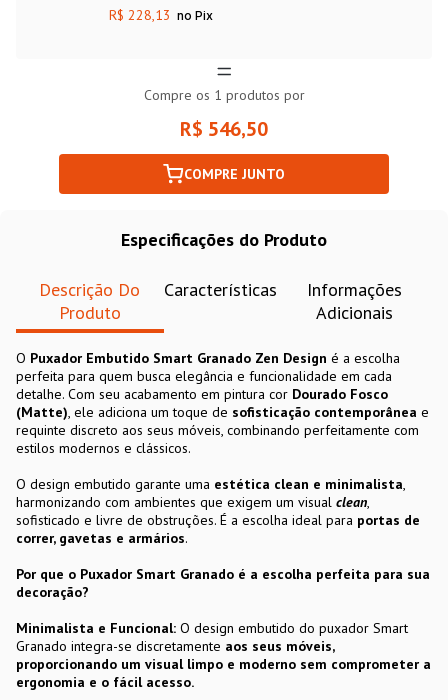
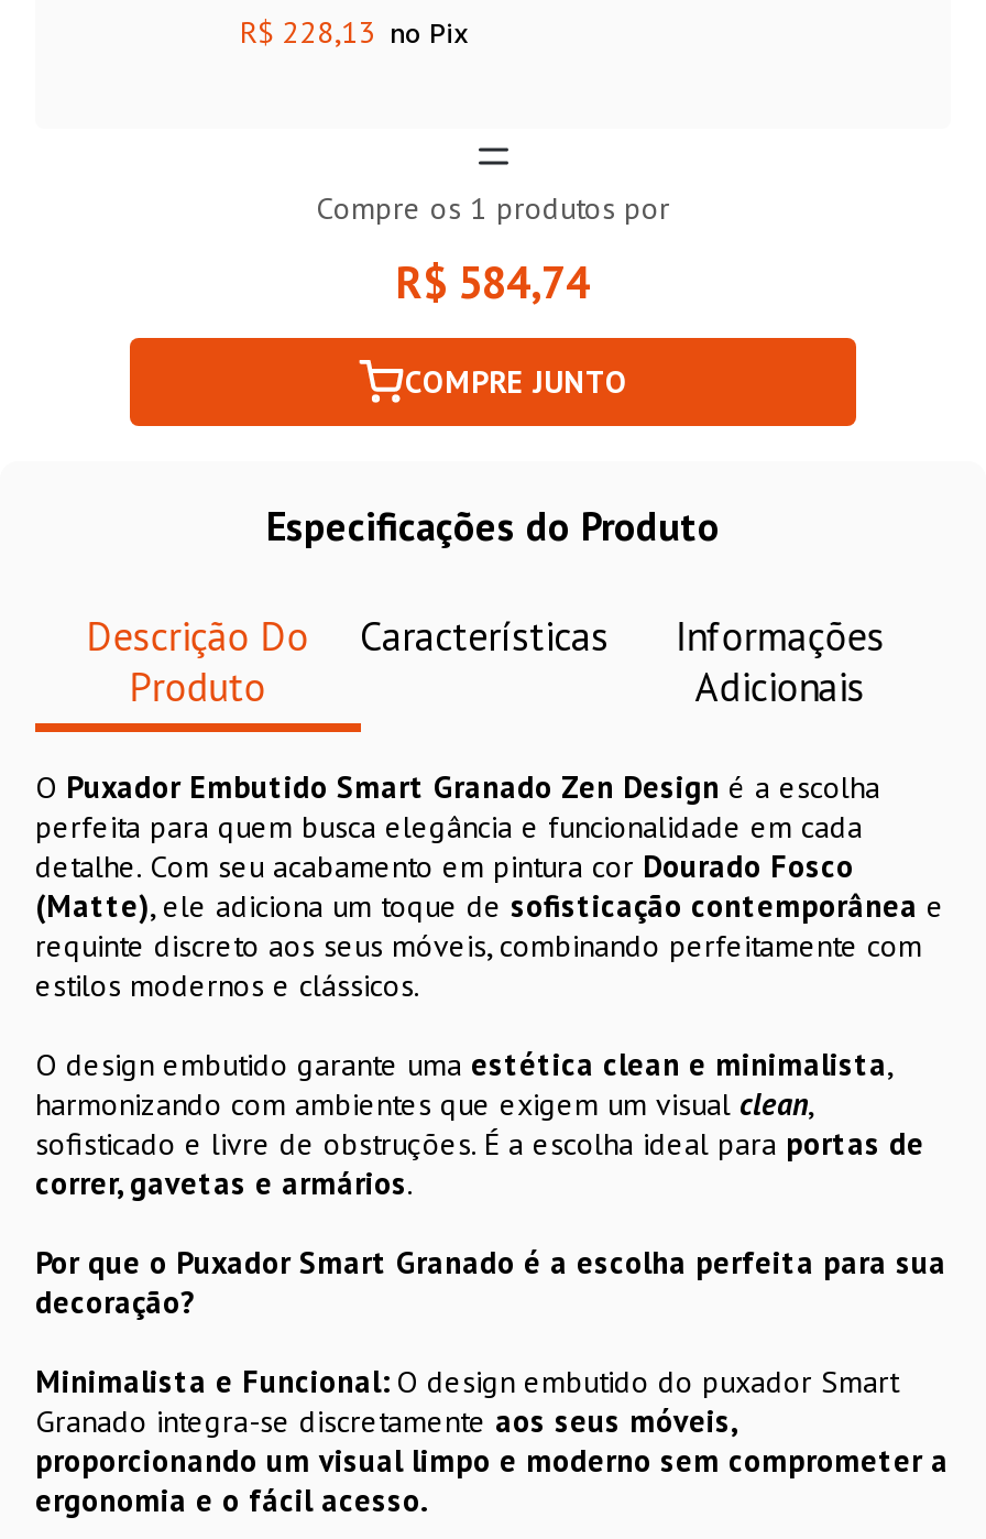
- R$ 546,50
+ R$ 584,74
